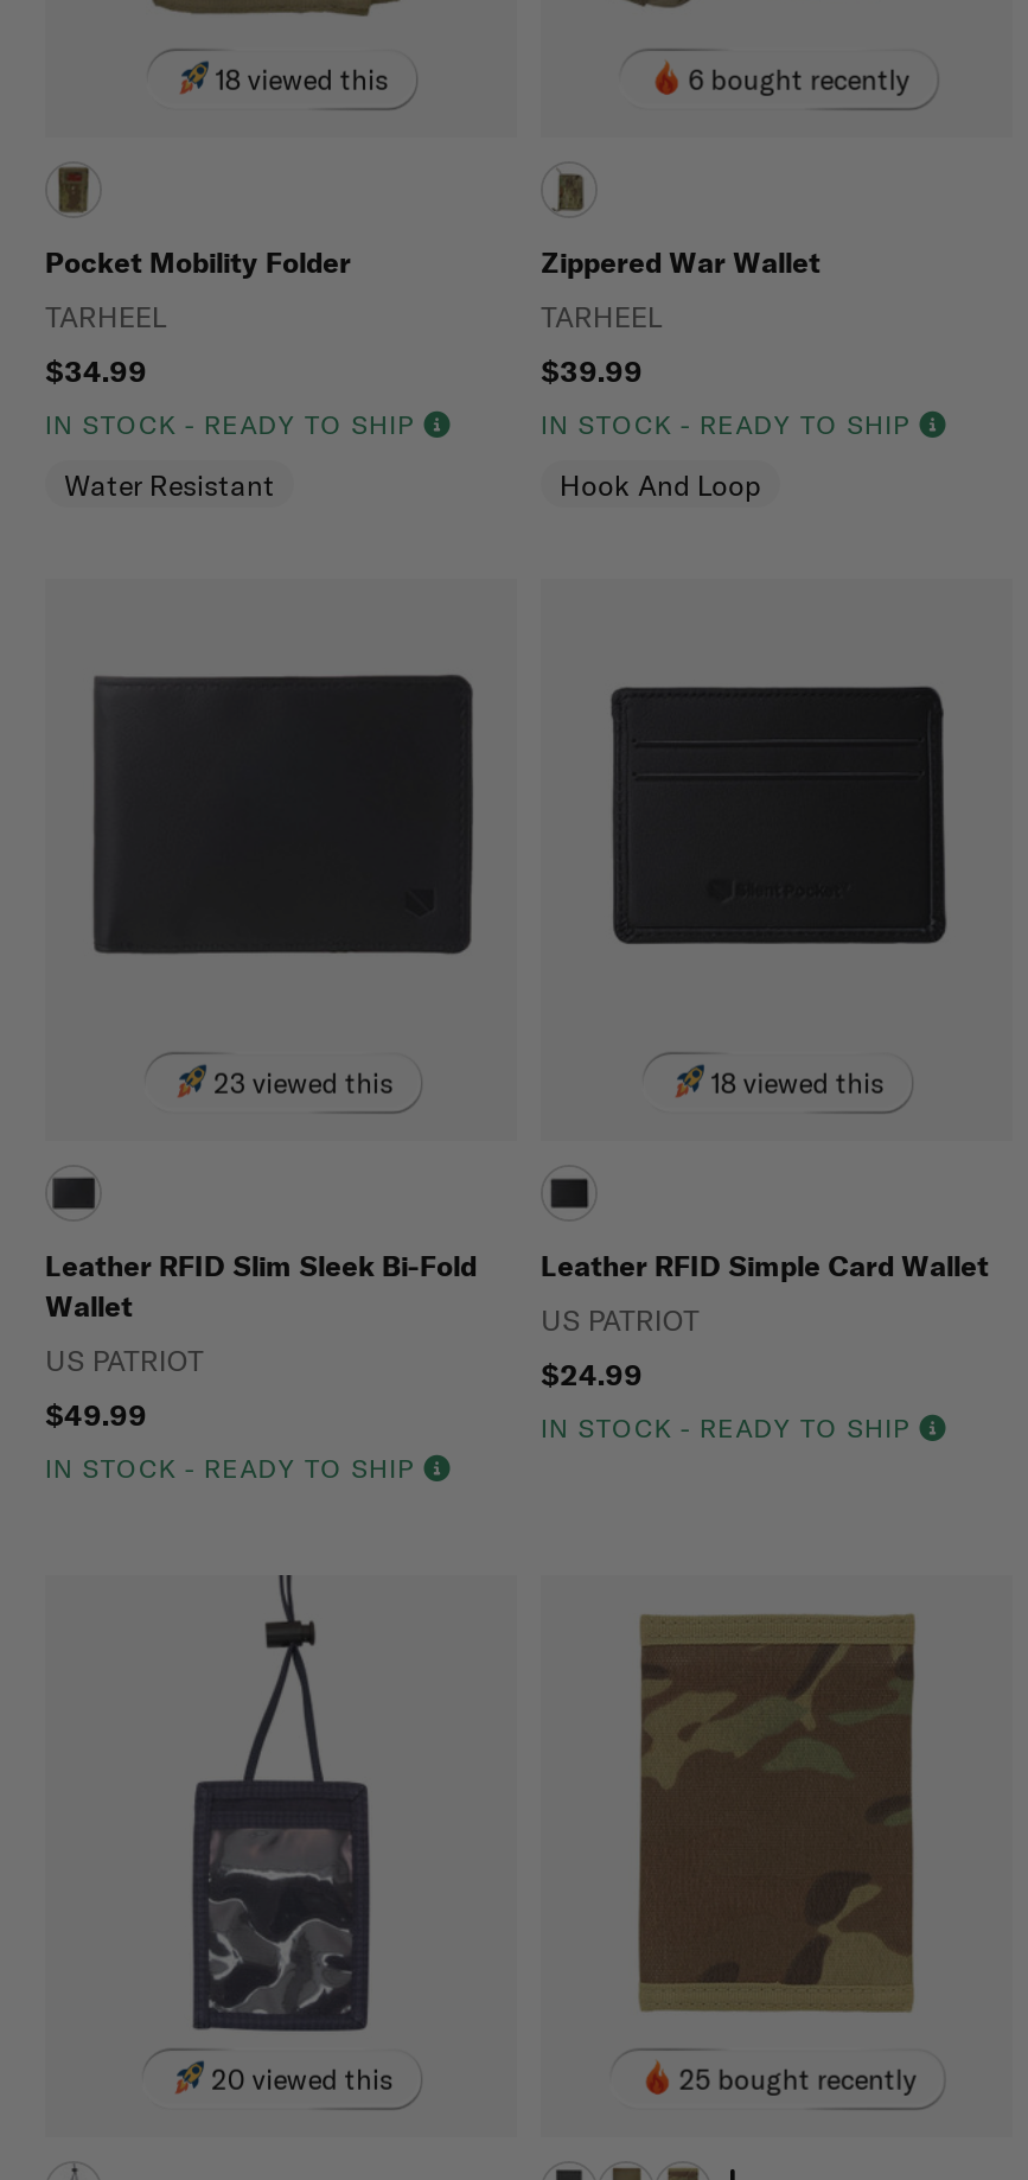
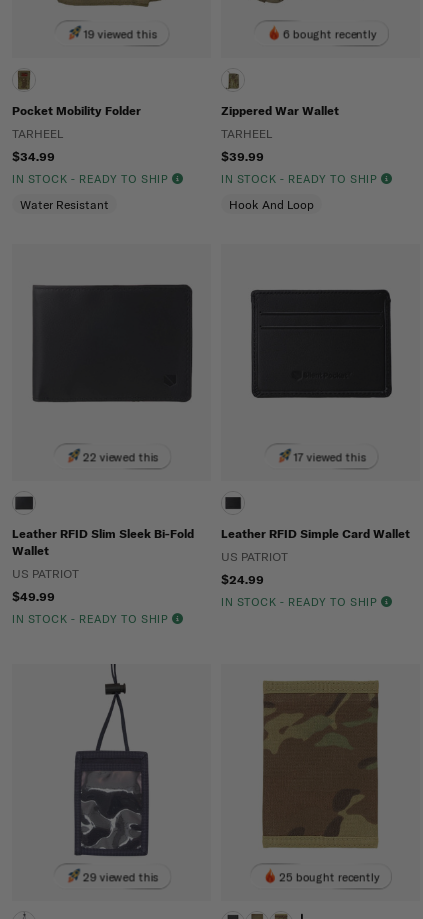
- 18 viewed this
+ 19 viewed this

- 23 viewed this
+ 22 viewed this

- 18 viewed this
+ 17 viewed this

- 20 viewed this
+ 29 viewed this
